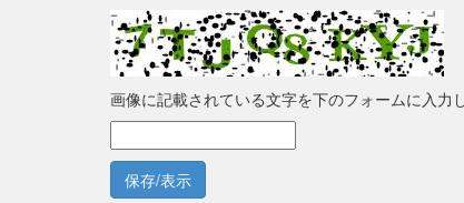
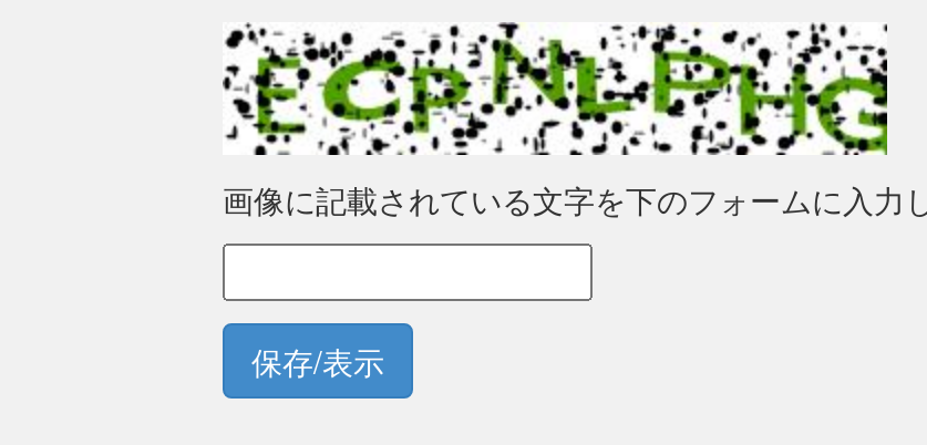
- [image]
+ [image]
